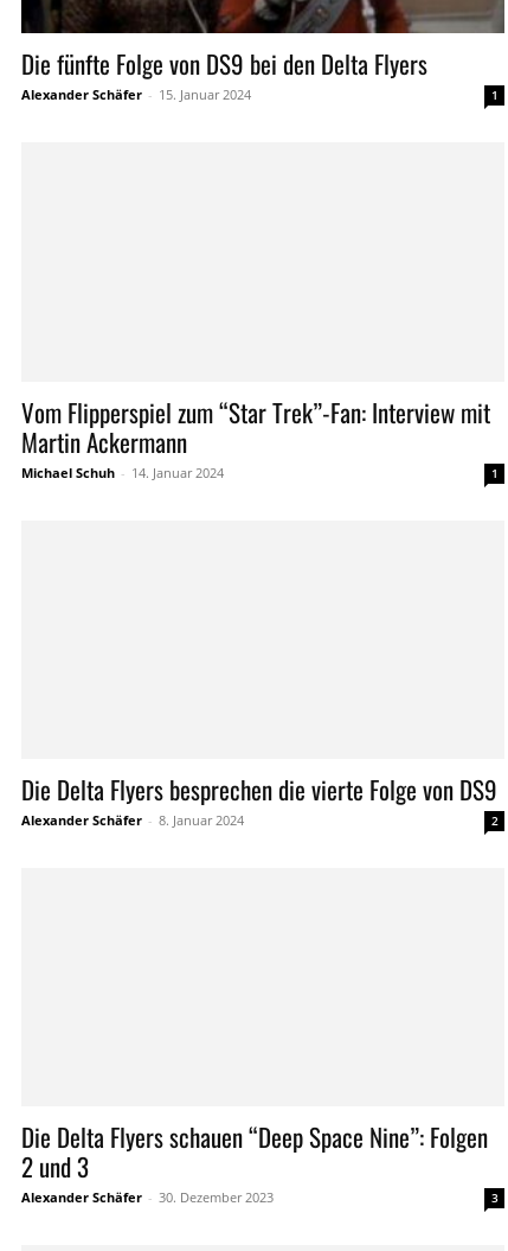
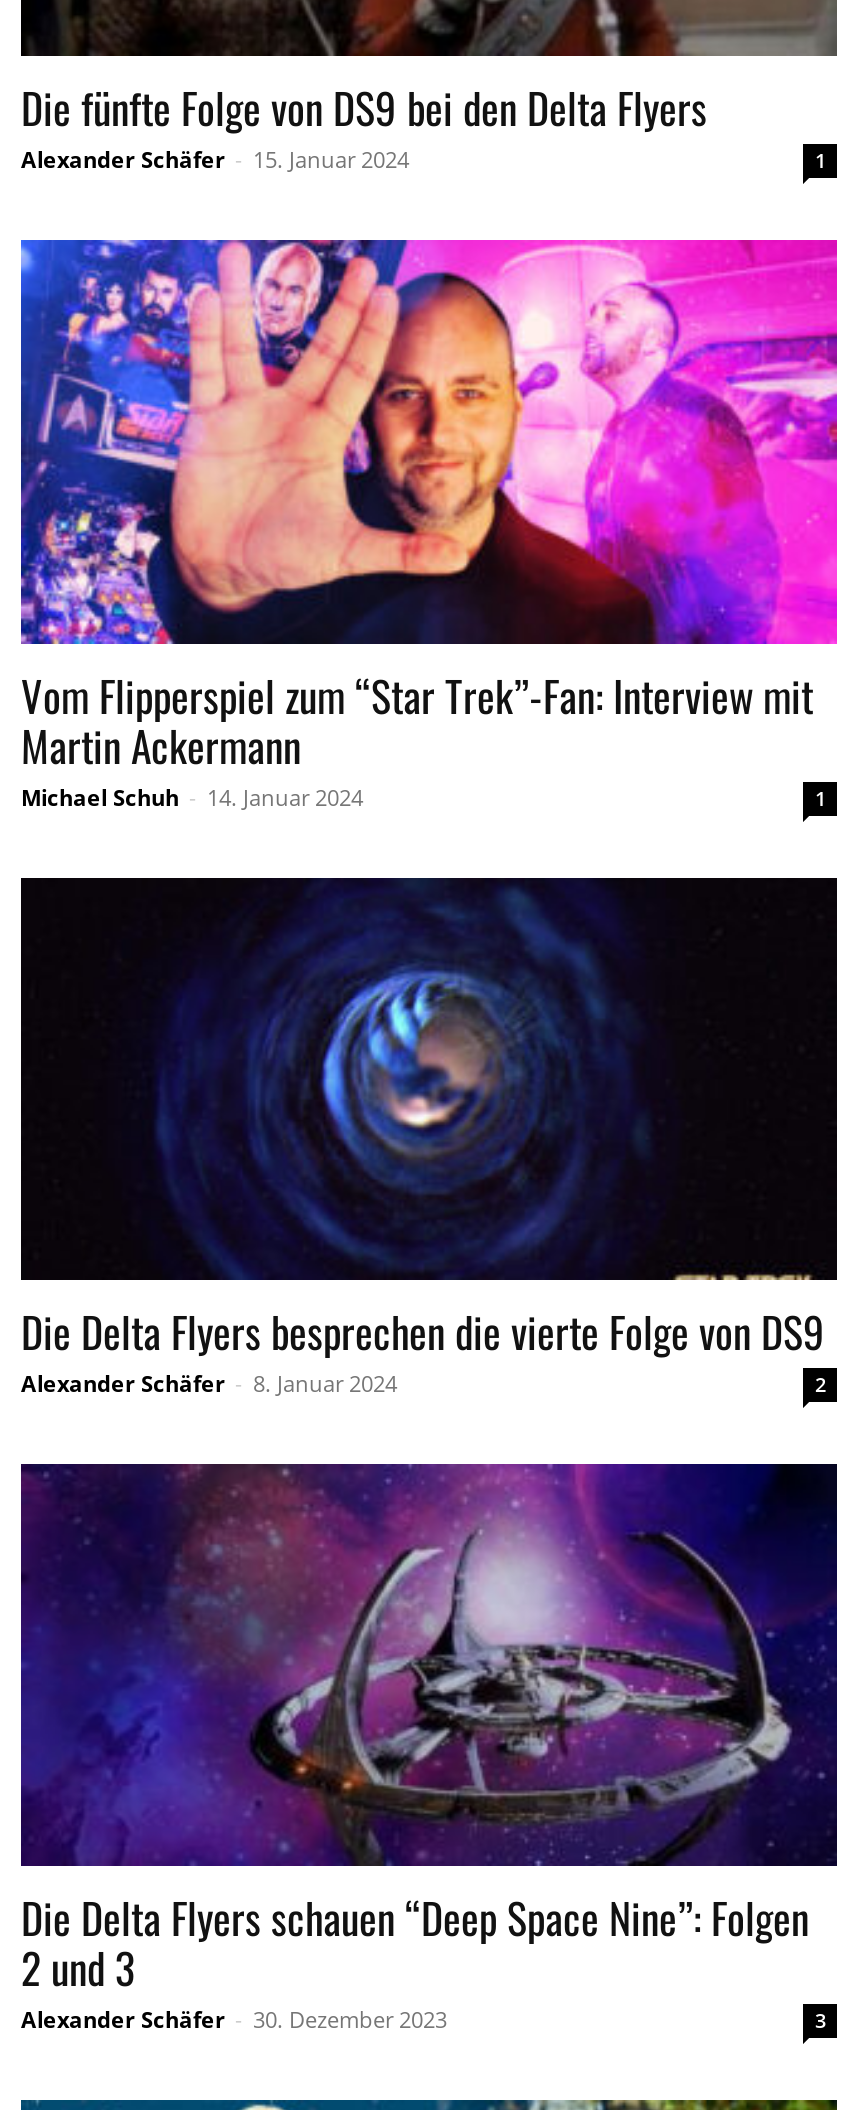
+ [image]

+ [image]

+ [image]
